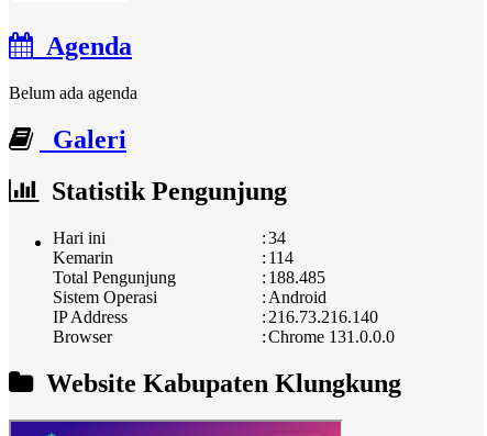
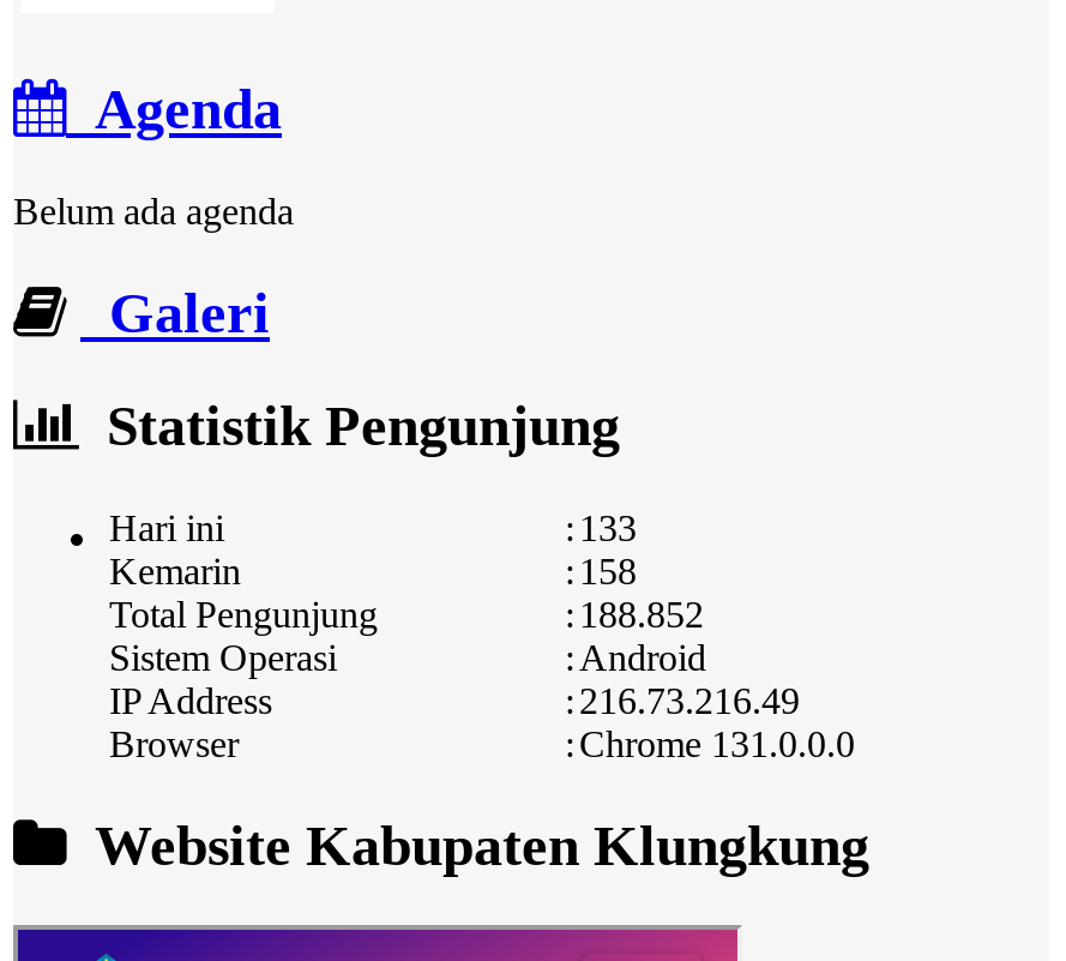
- : 34
+ : 133

- : 114
+ : 158

- : 188.485
+ : 188.852

- : 216.73.216.140
+ : 216.73.216.49
